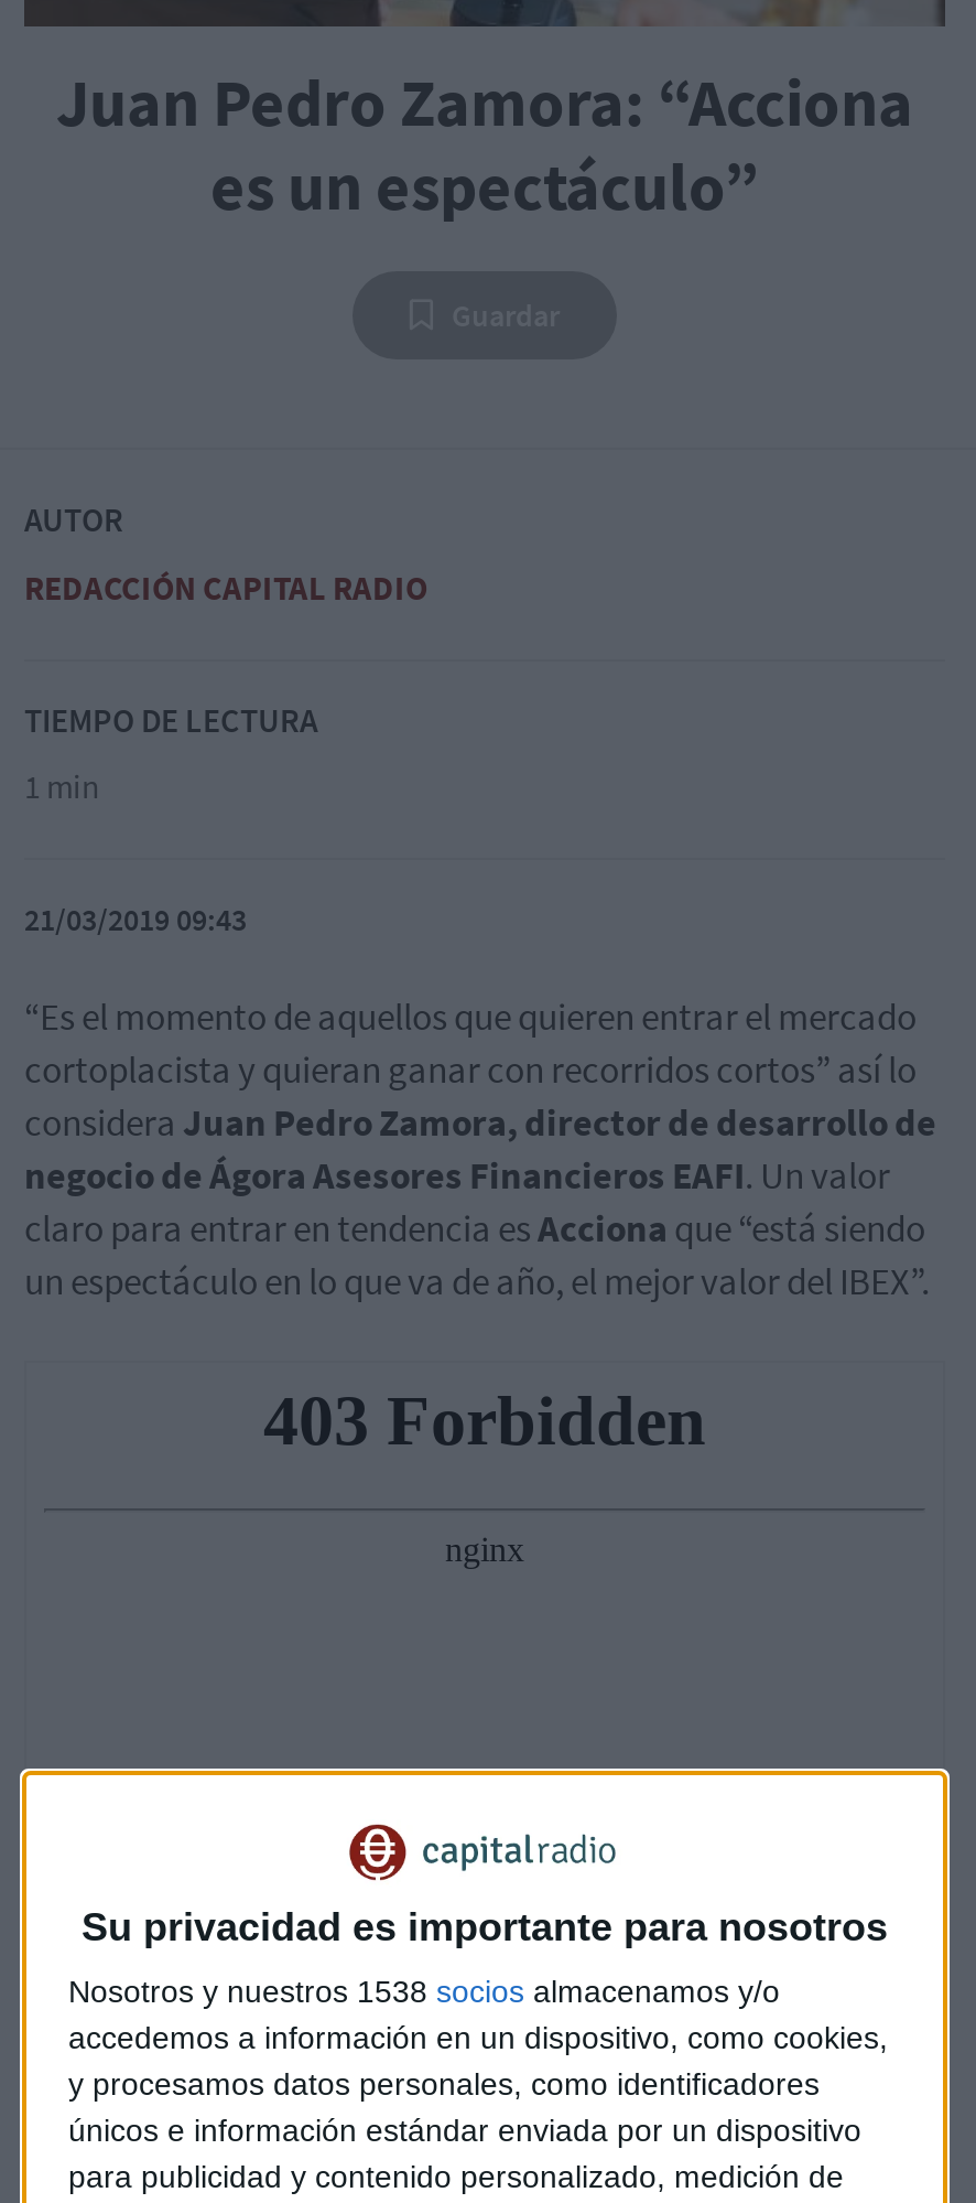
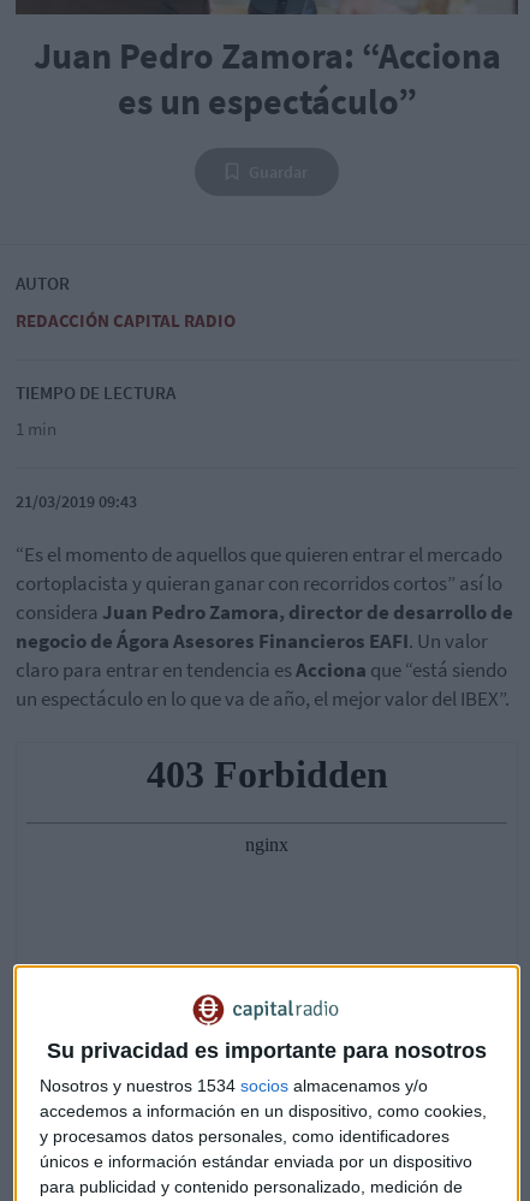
- Nosotros y nuestros 1538 socios almacenamos y/o
+ Nosotros y nuestros 1534 socios almacenamos y/o
